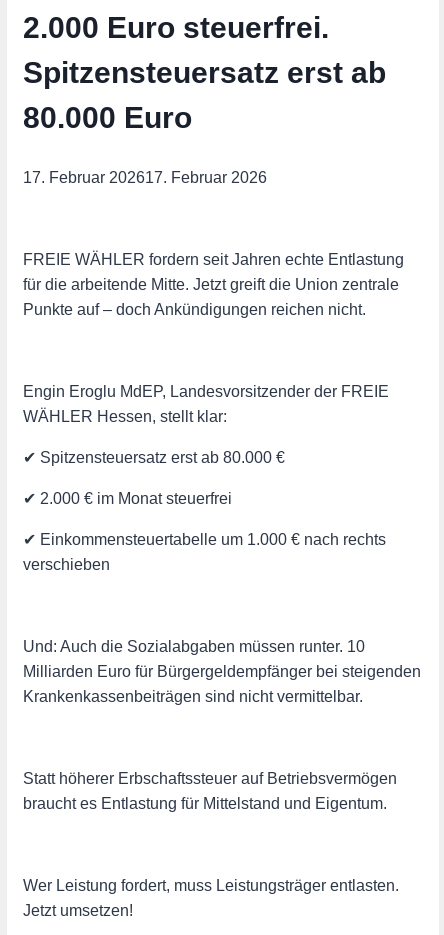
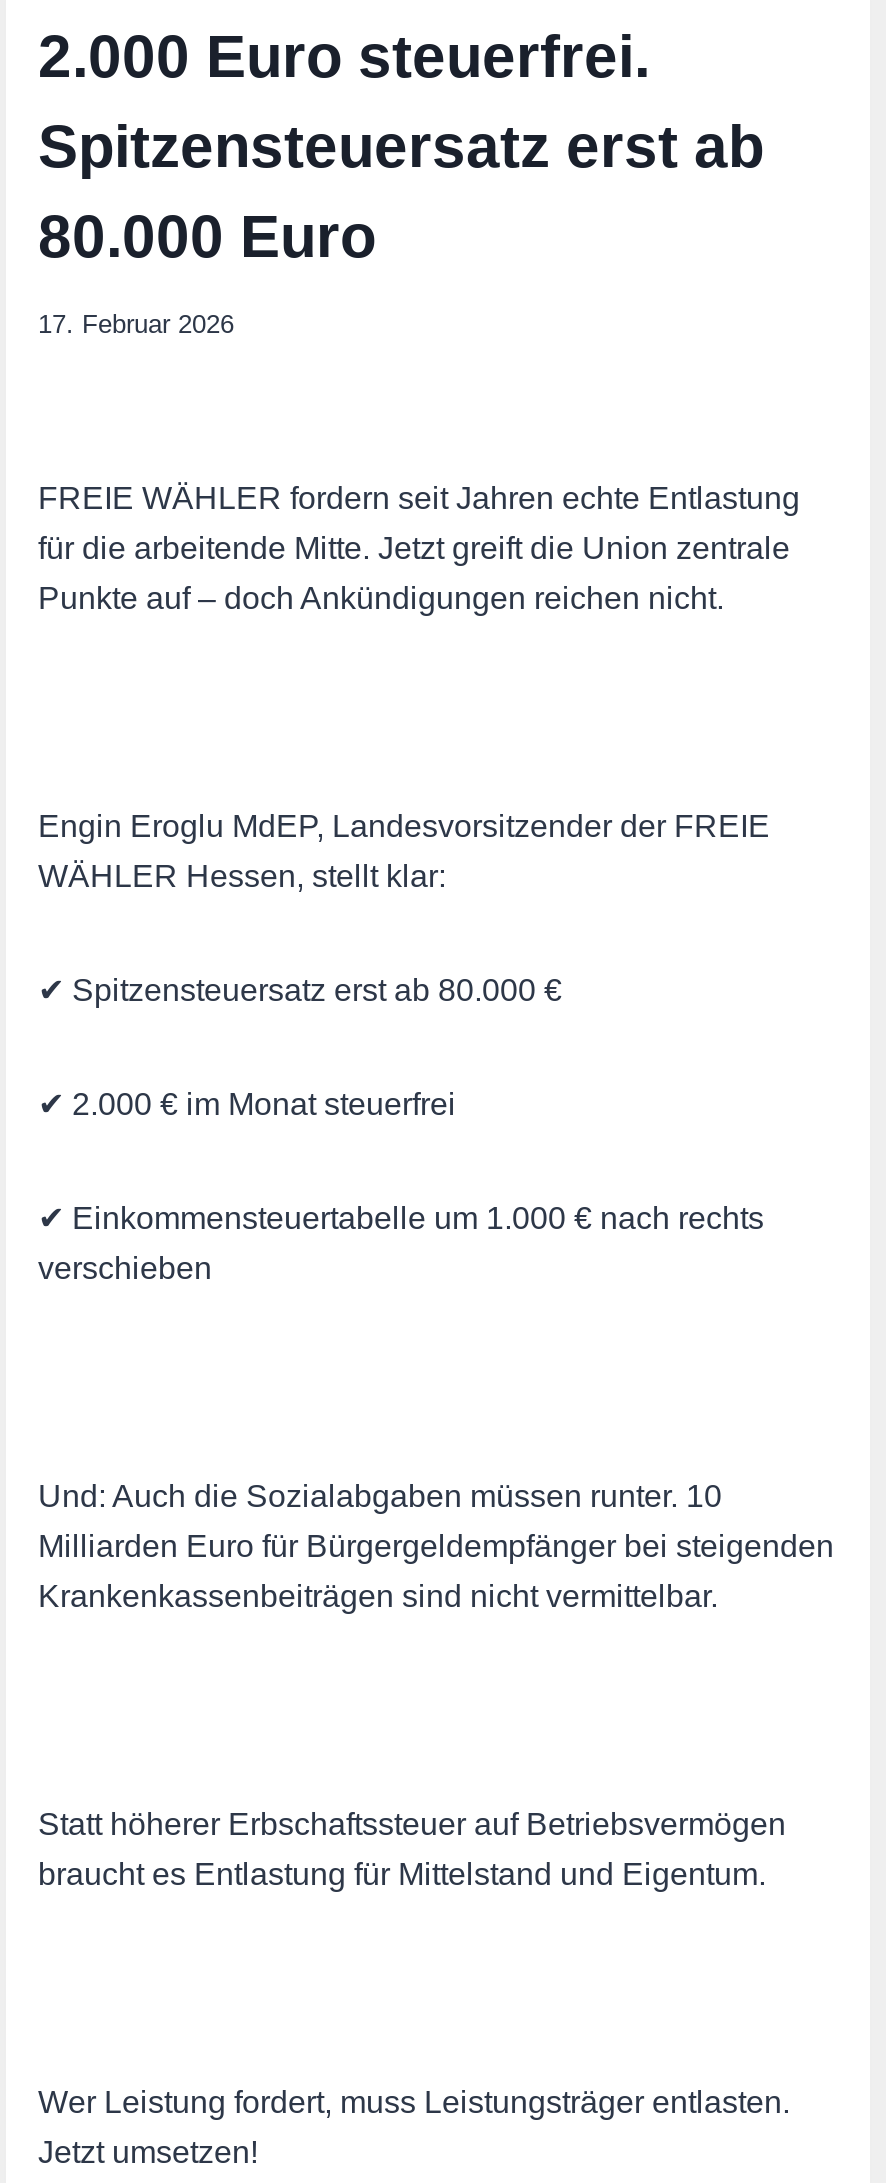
- 17. Februar 202617. Februar 2026
+ 17. Februar 2026
